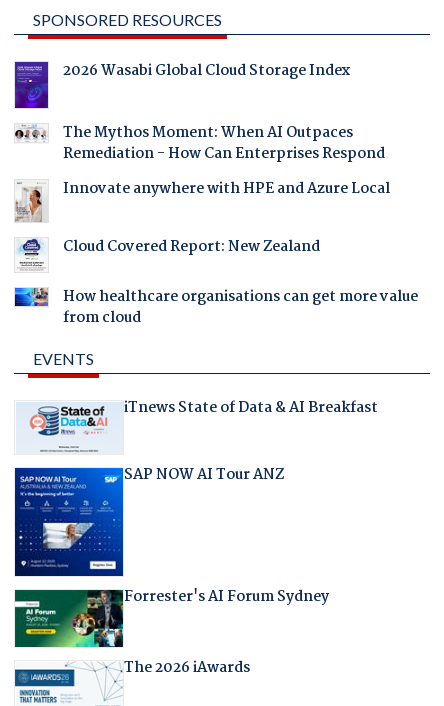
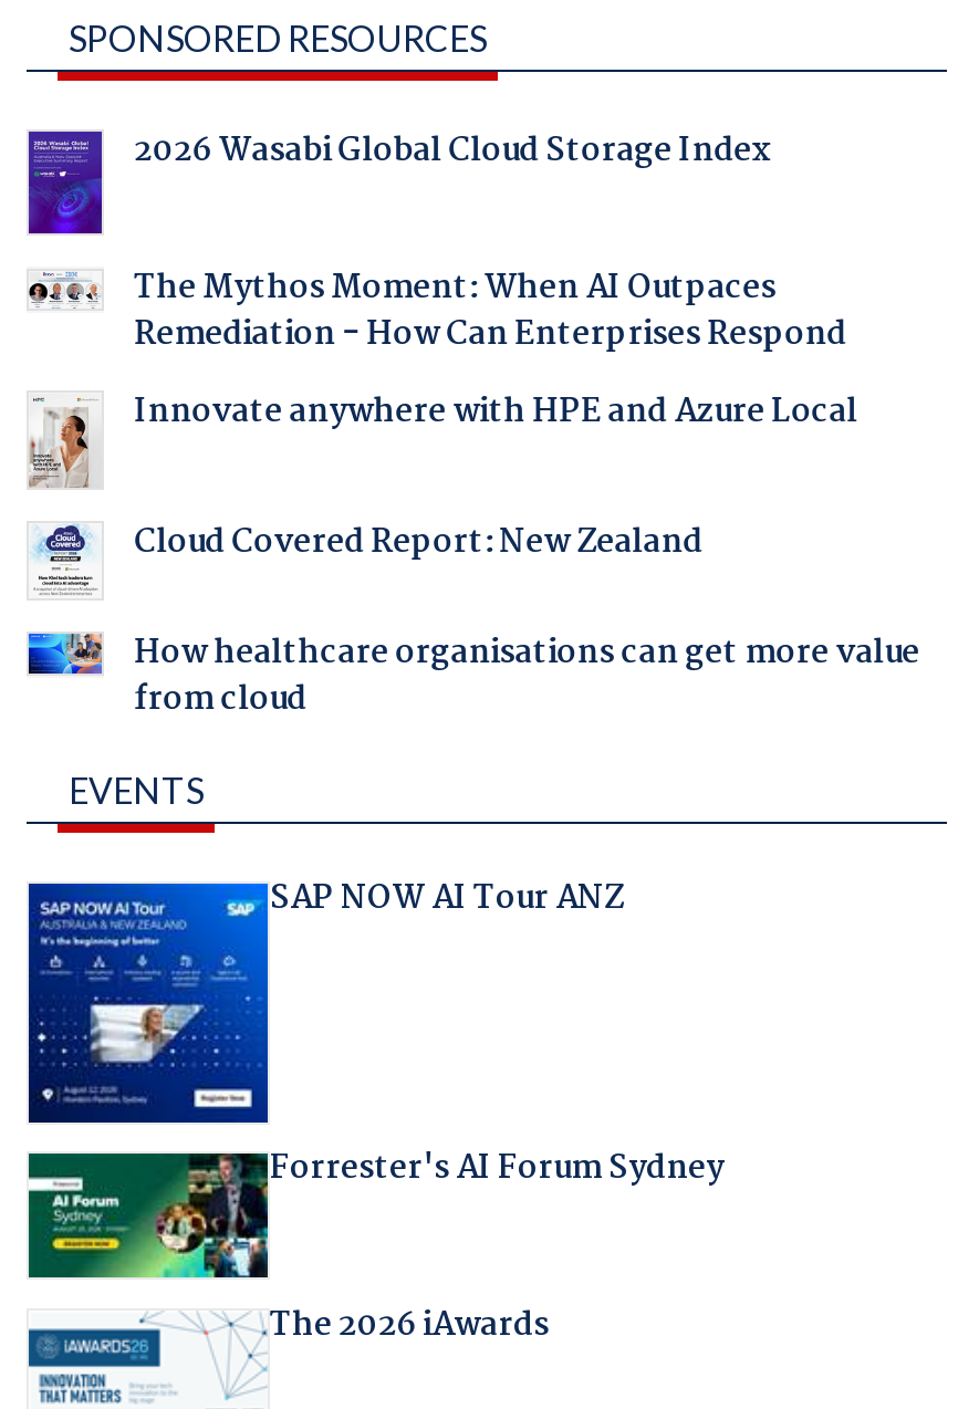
- [image]
- iTnews State of Data & AI Breakfast
